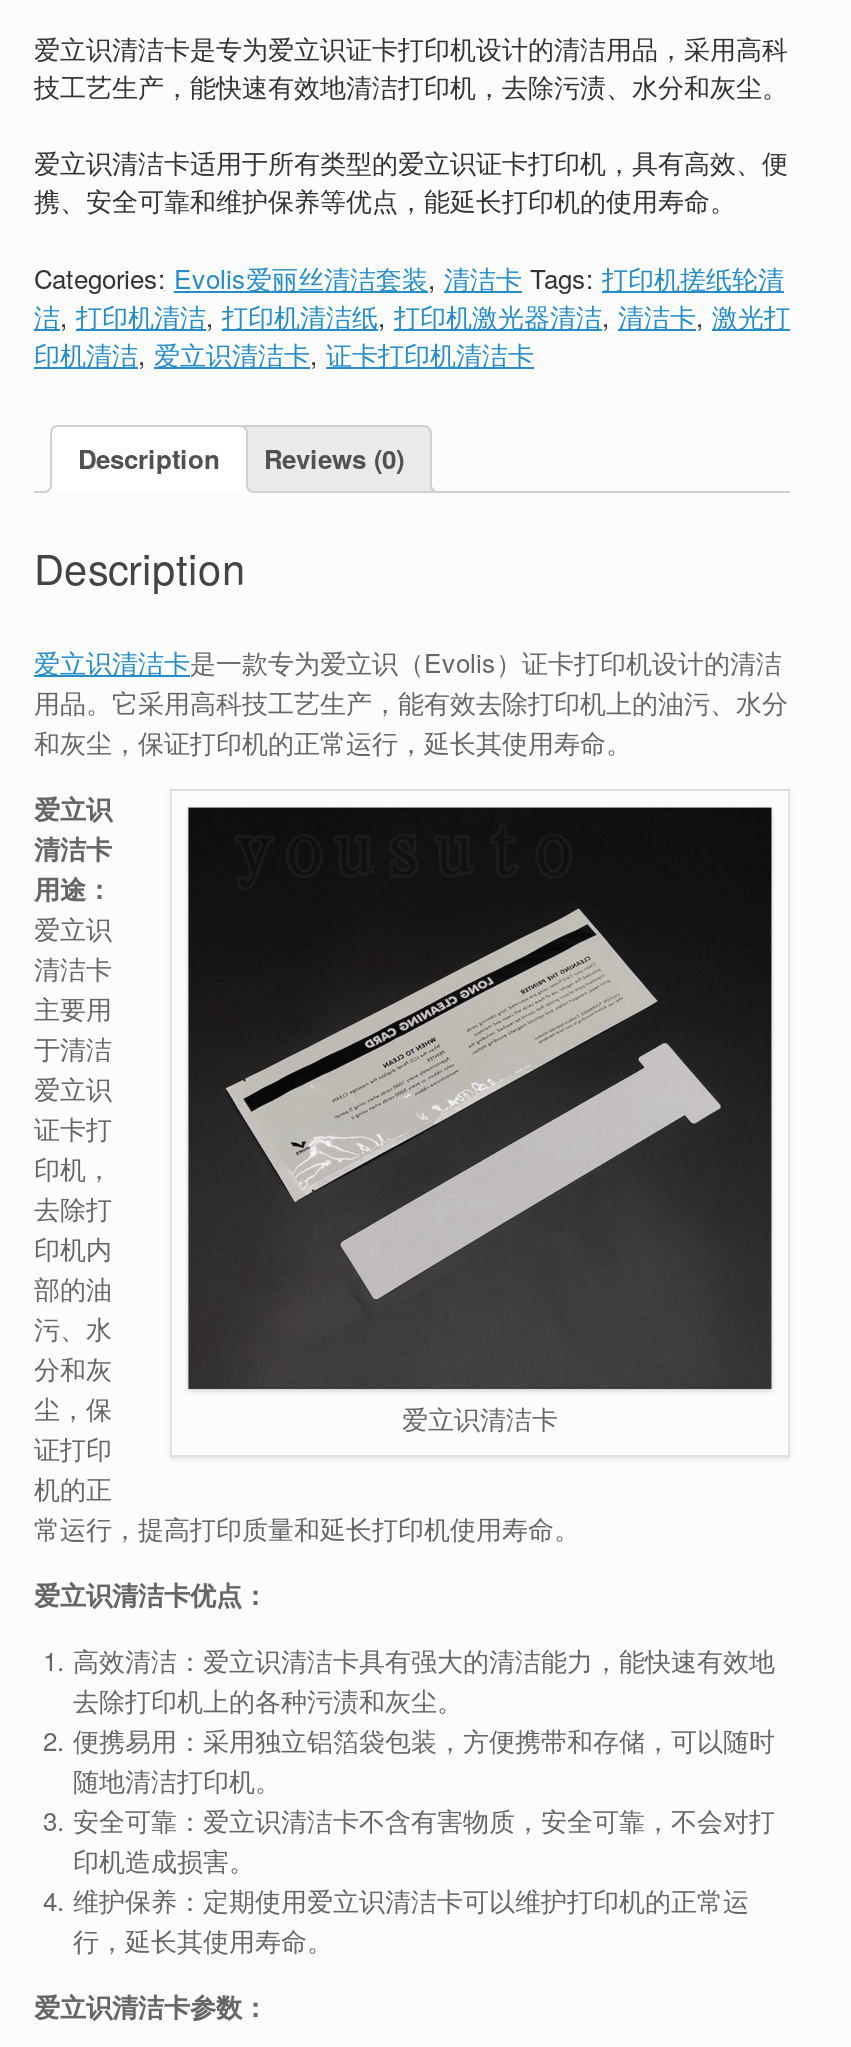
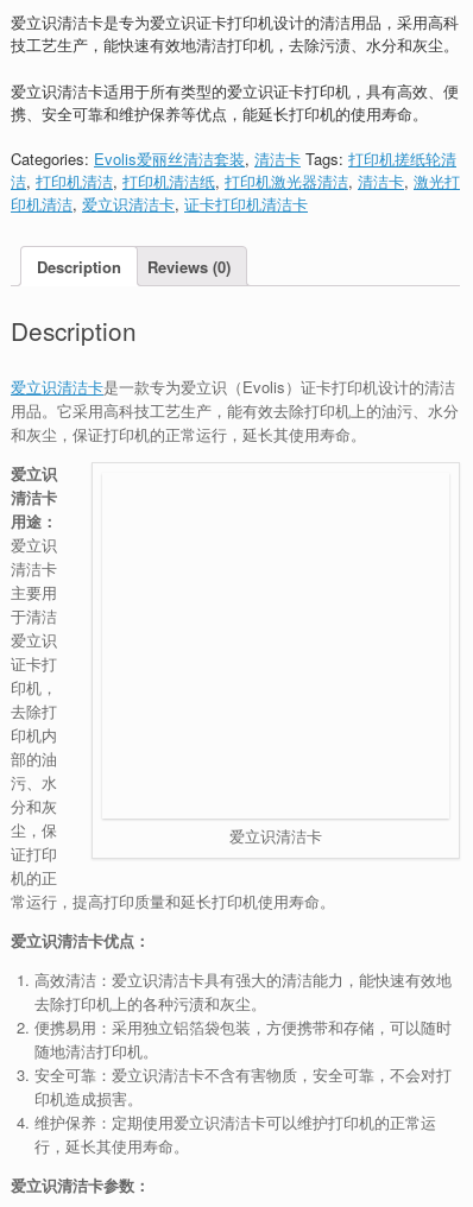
- [image]
